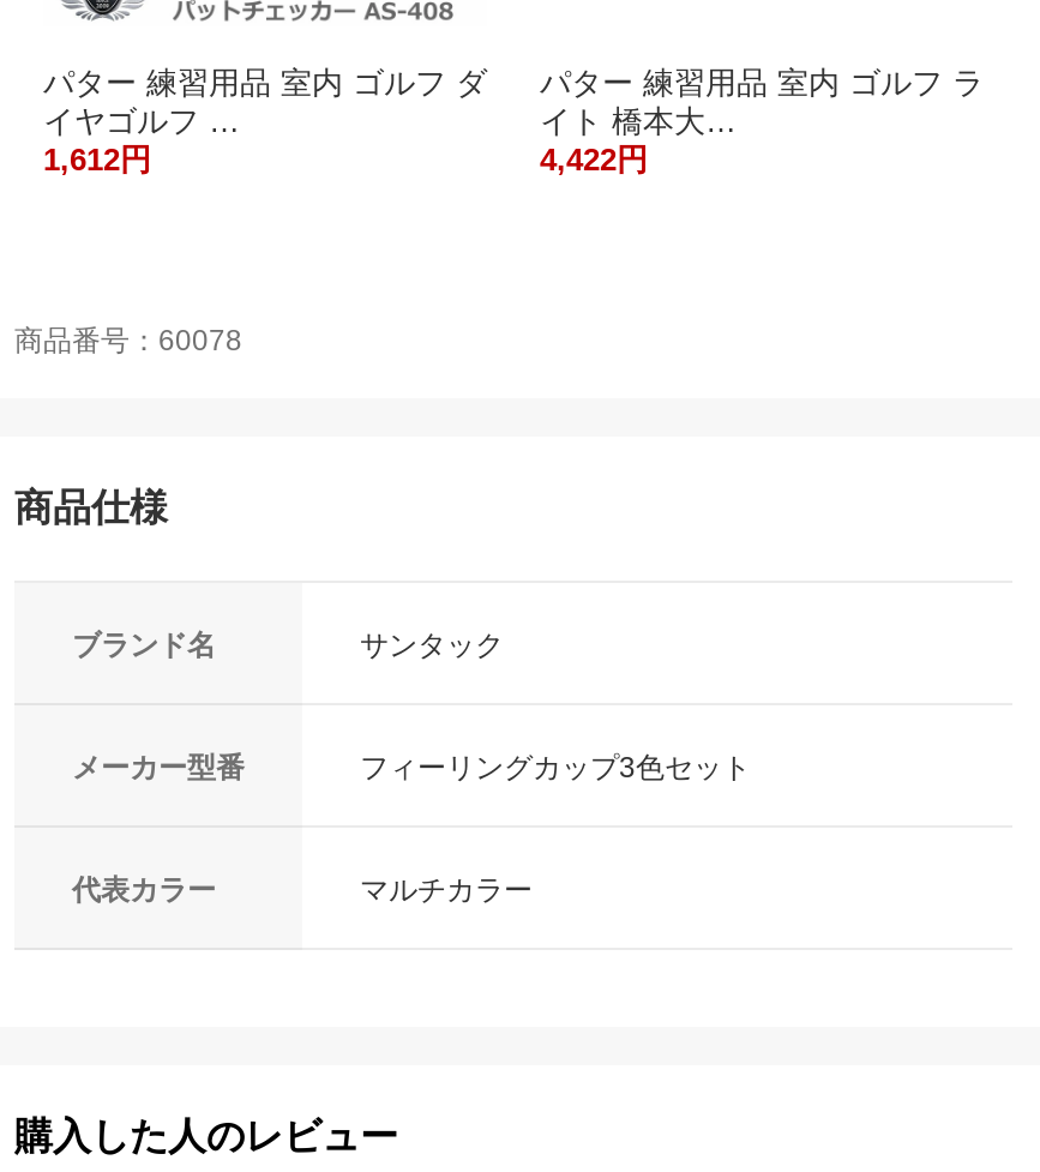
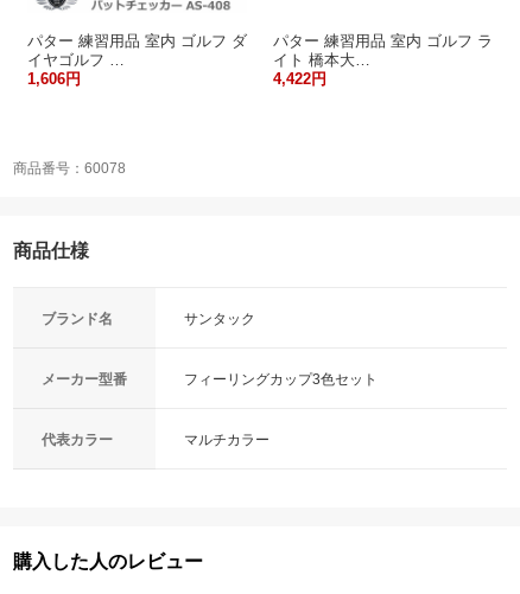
- 1,612円
+ 1,606円
